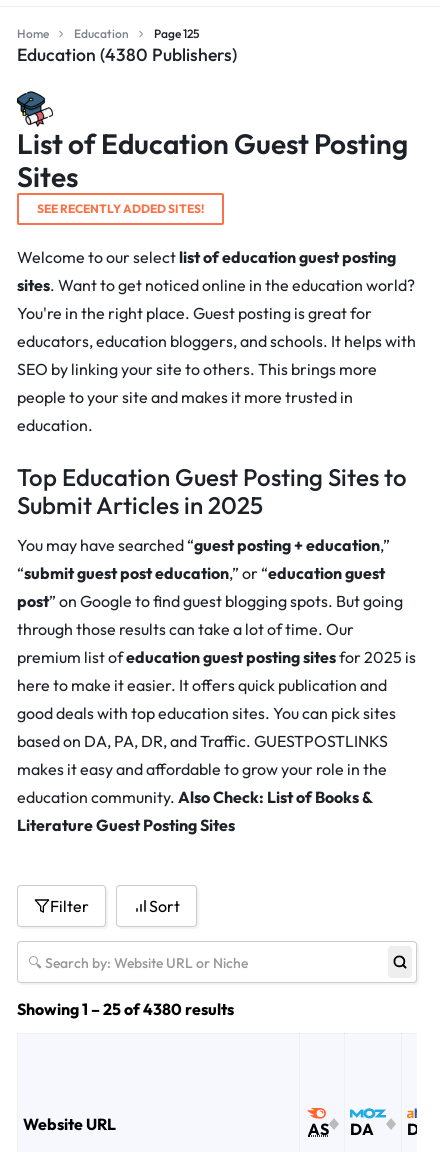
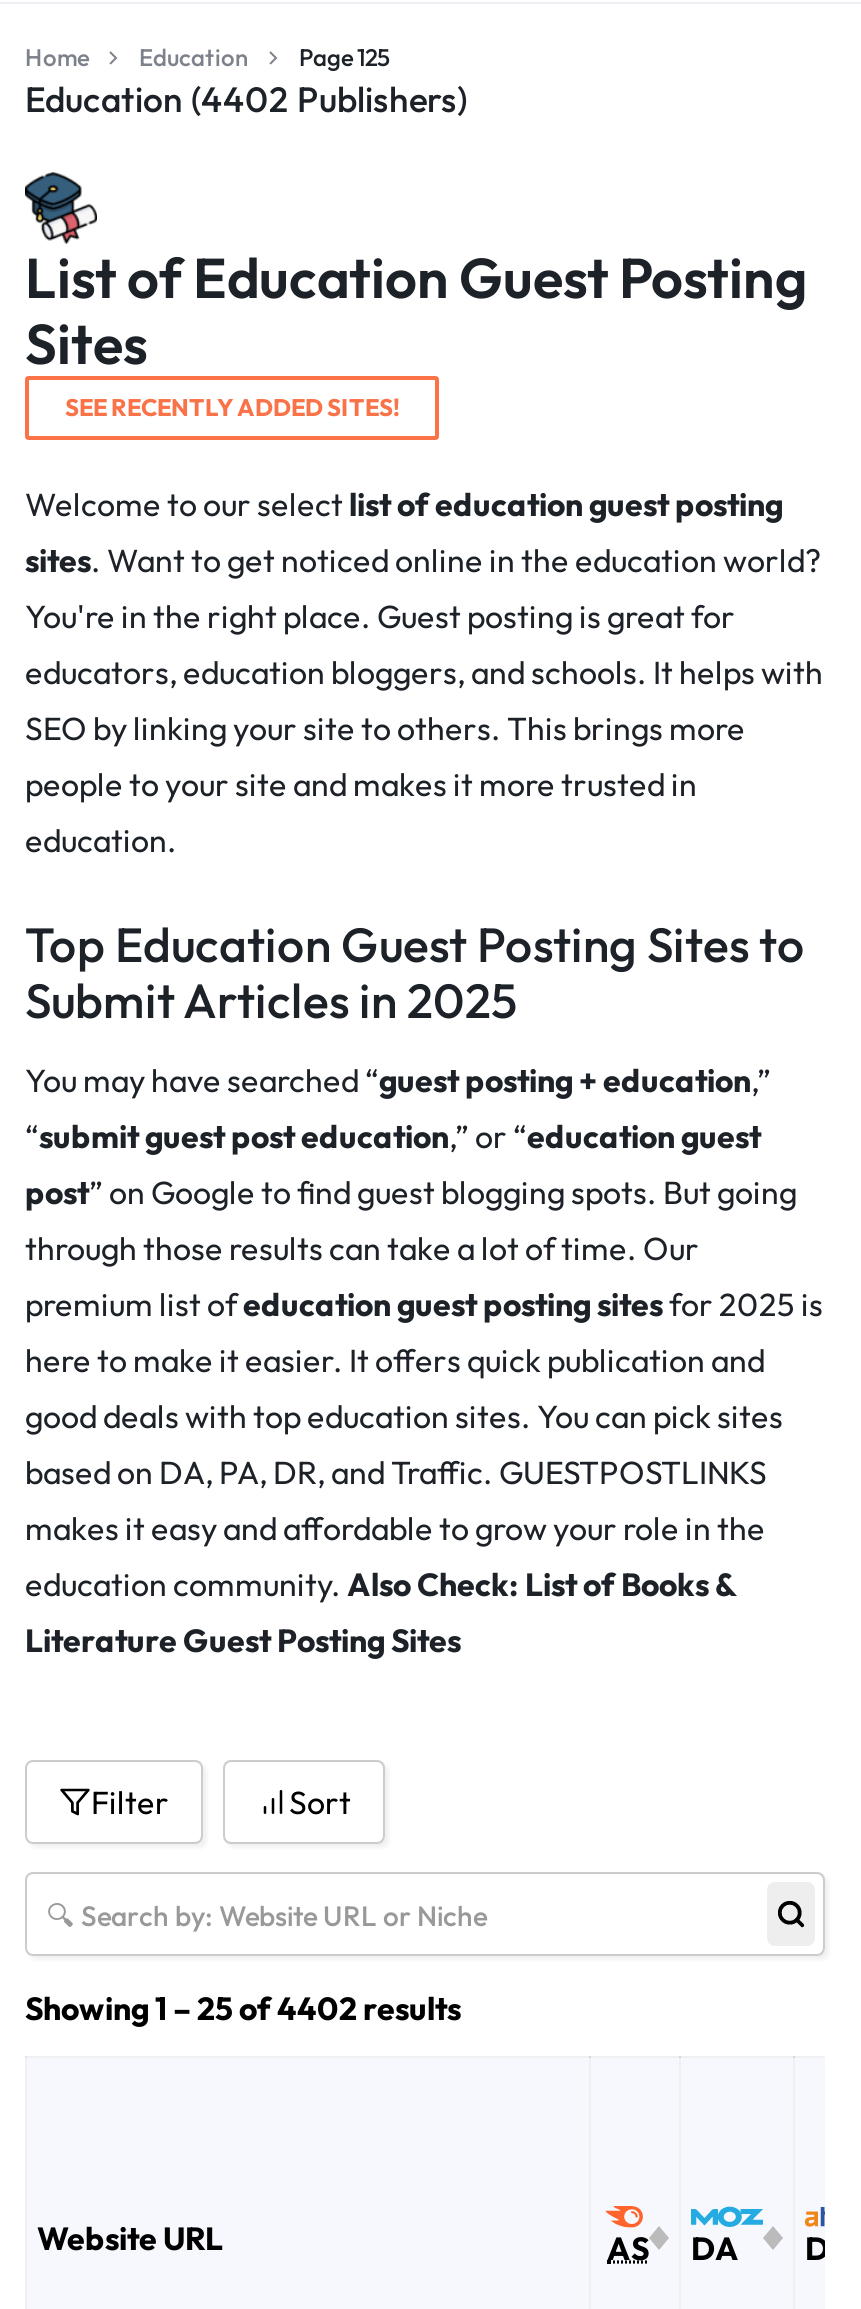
- Education (4380 Publishers)
+ Education (4402 Publishers)

- Showing 1 – 25 of 4380 results
+ Showing 1 – 25 of 4402 results
